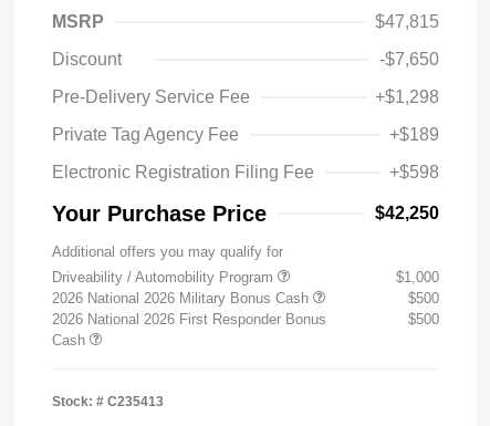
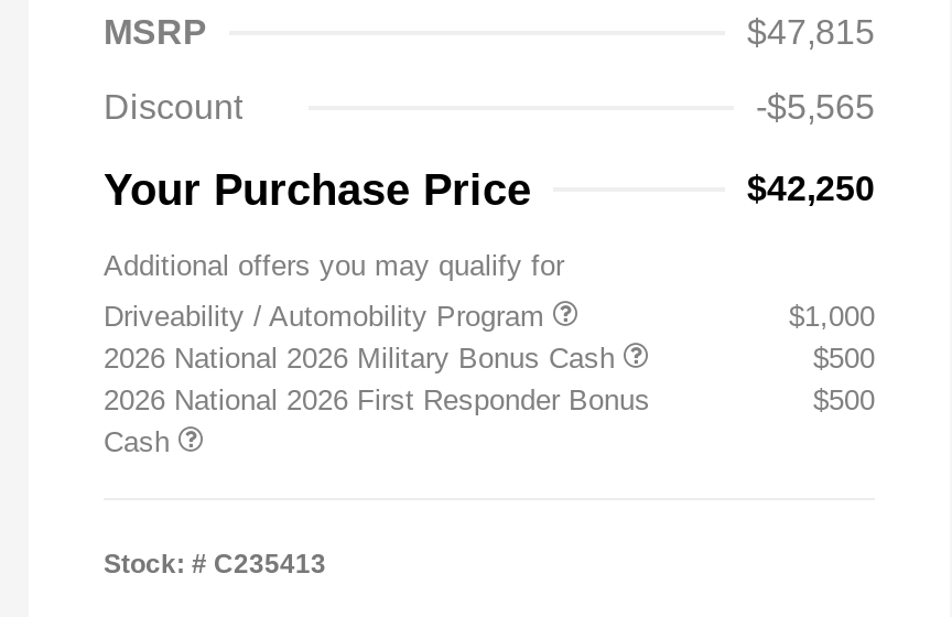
- -$7,650
- Pre-Delivery Service Fee
- +$1,298
- Private Tag Agency Fee
- +$189
- Electronic Registration Filing Fee
- +$598
+ -$5,565
